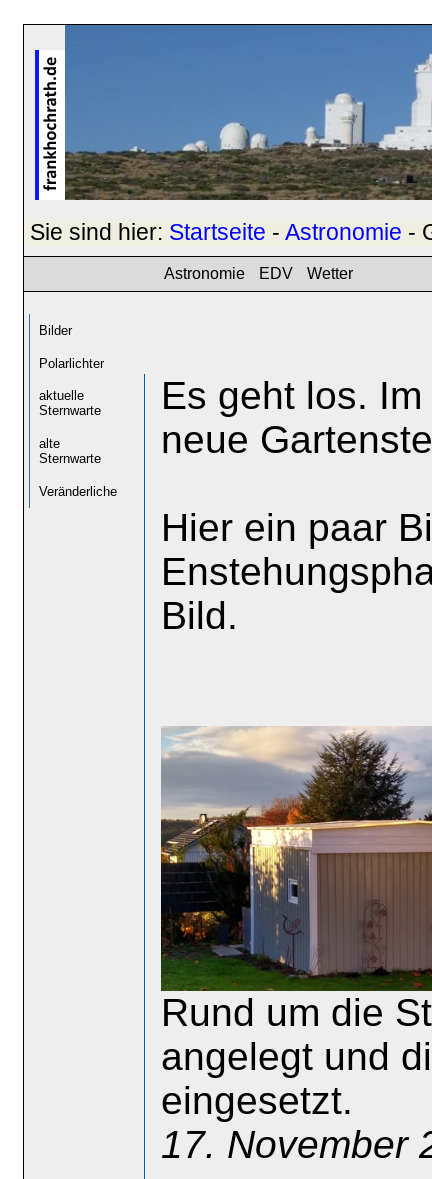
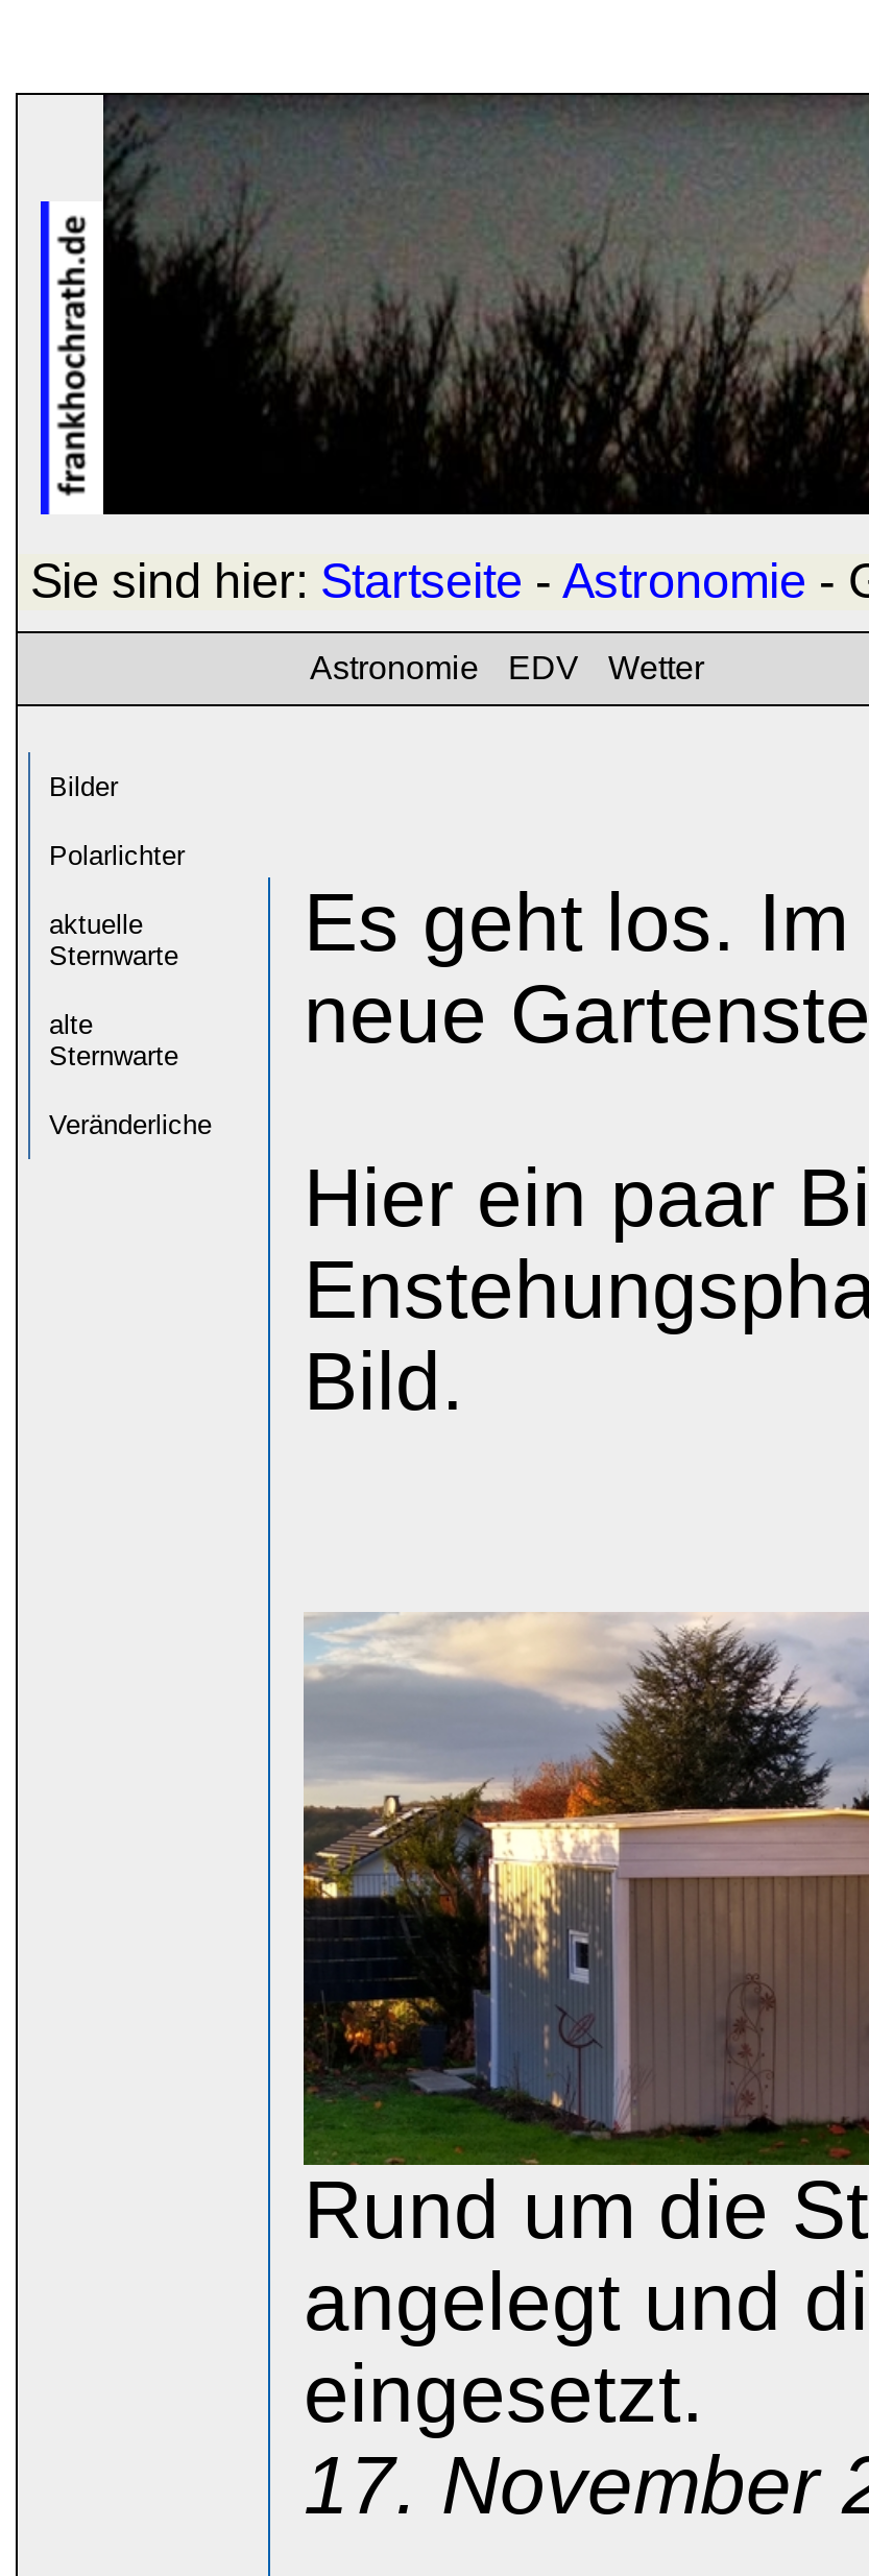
- [image]
+ [image]
